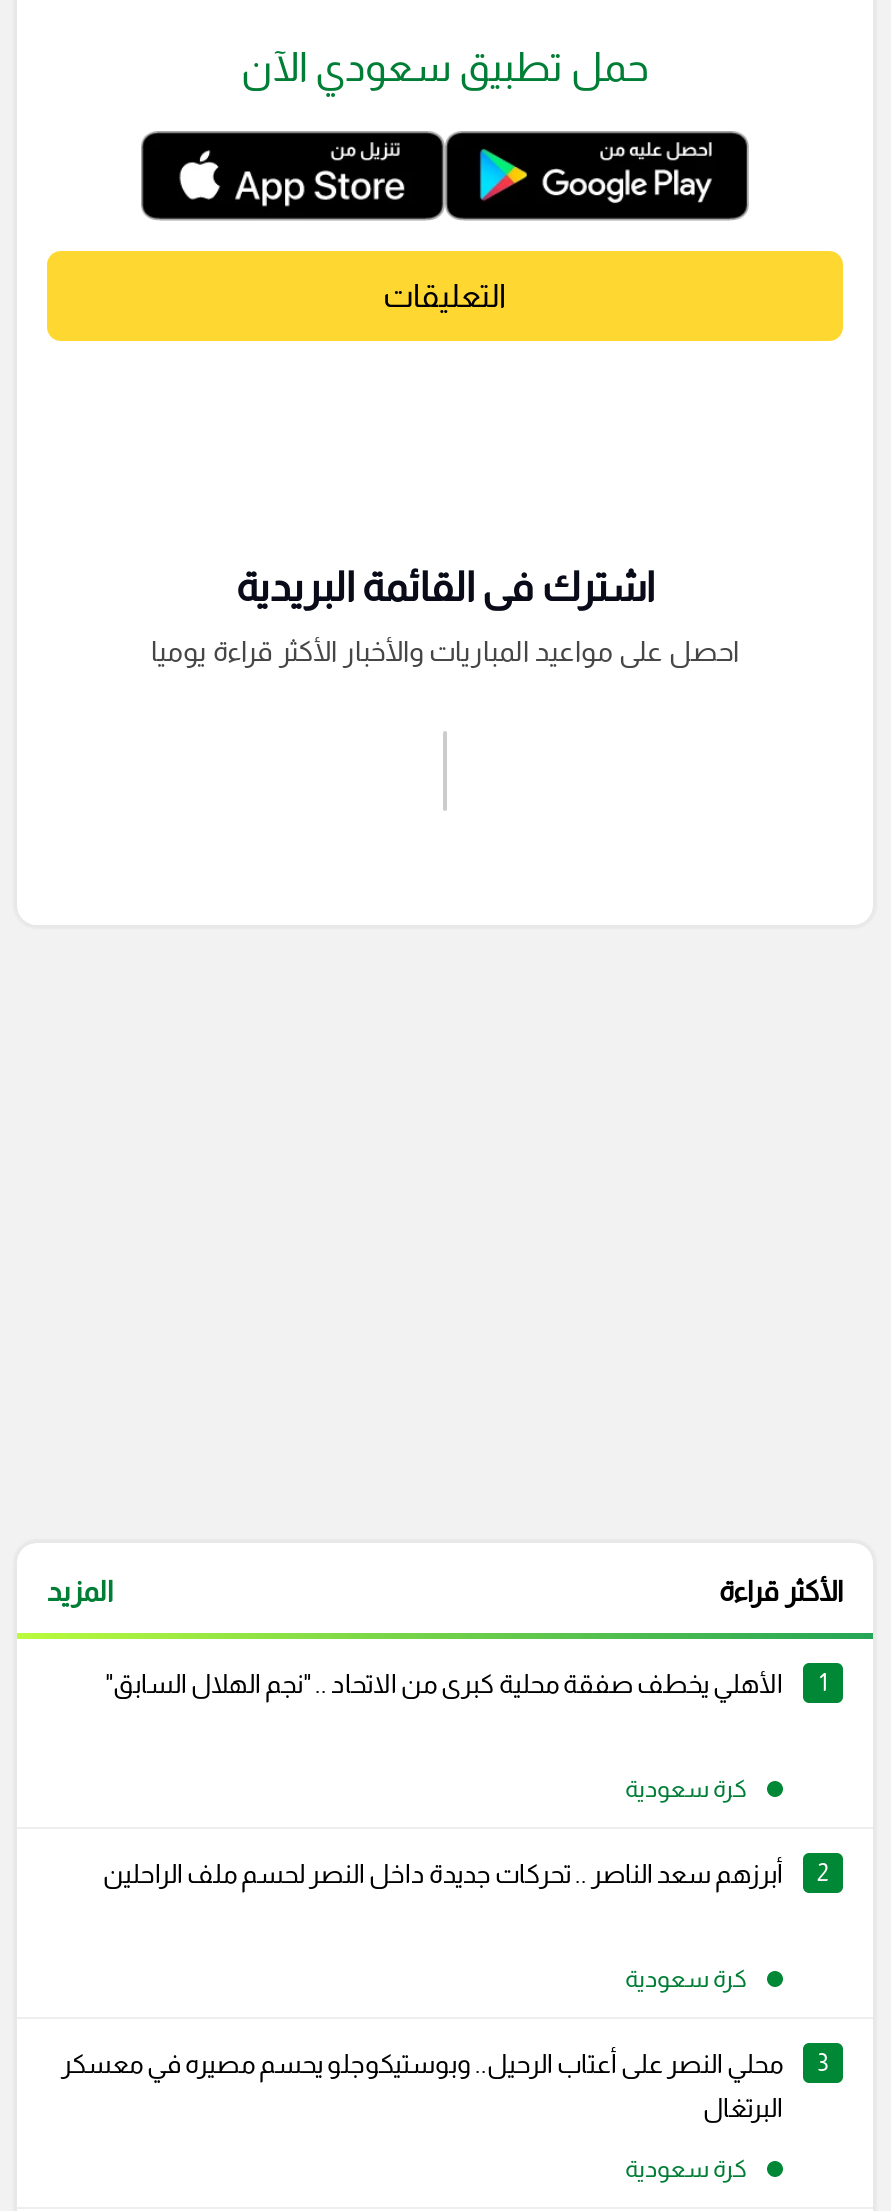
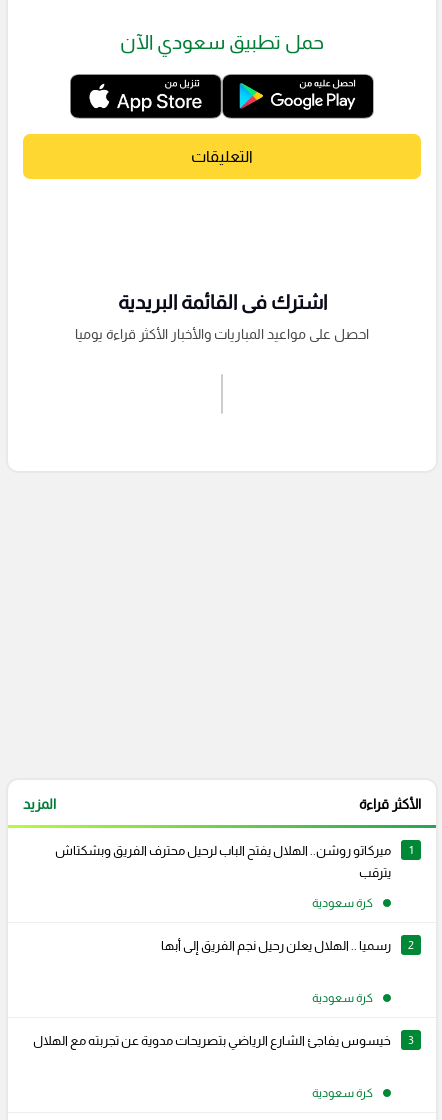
- الأهلي يخطف صفقة محلية كبرى من الاتحاد .. "نجم الهلال السابق"
+ ميركاتو روشن.. الهلال يفتح الباب لرحيل محترف الفريق وبشكتاش
+ يترقب

- أبرزهم سعد الناصر .. تحركات جديدة داخل النصر لحسم ملف الراحلين
+ رسميا .. الهلال يعلن رحيل نجم الفريق إلى أبها

- محلي النصر على أعتاب الرحيل.. وبوستيكوجلو يحسم مصيره في معسكر
- البرتغال
+ خيسوس يفاجئ الشارع الرياضي بتصريحات مدوية عن تجربته مع الهلال
